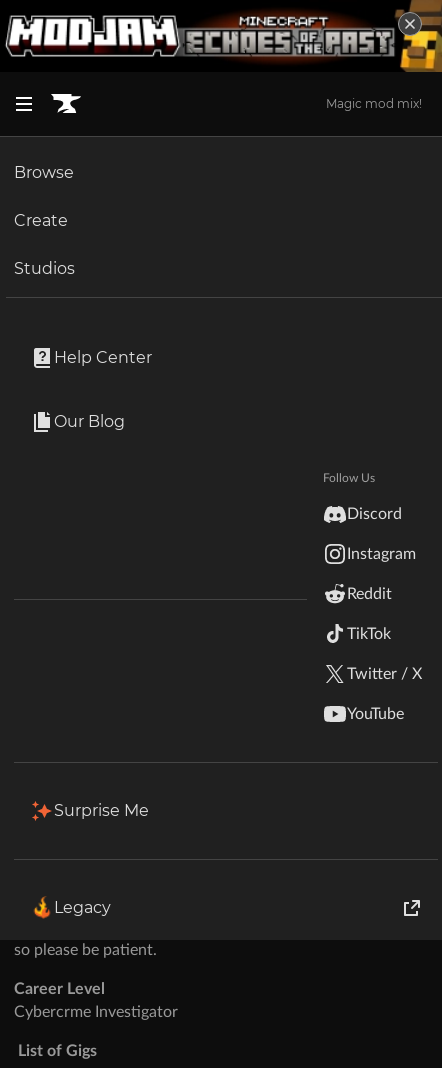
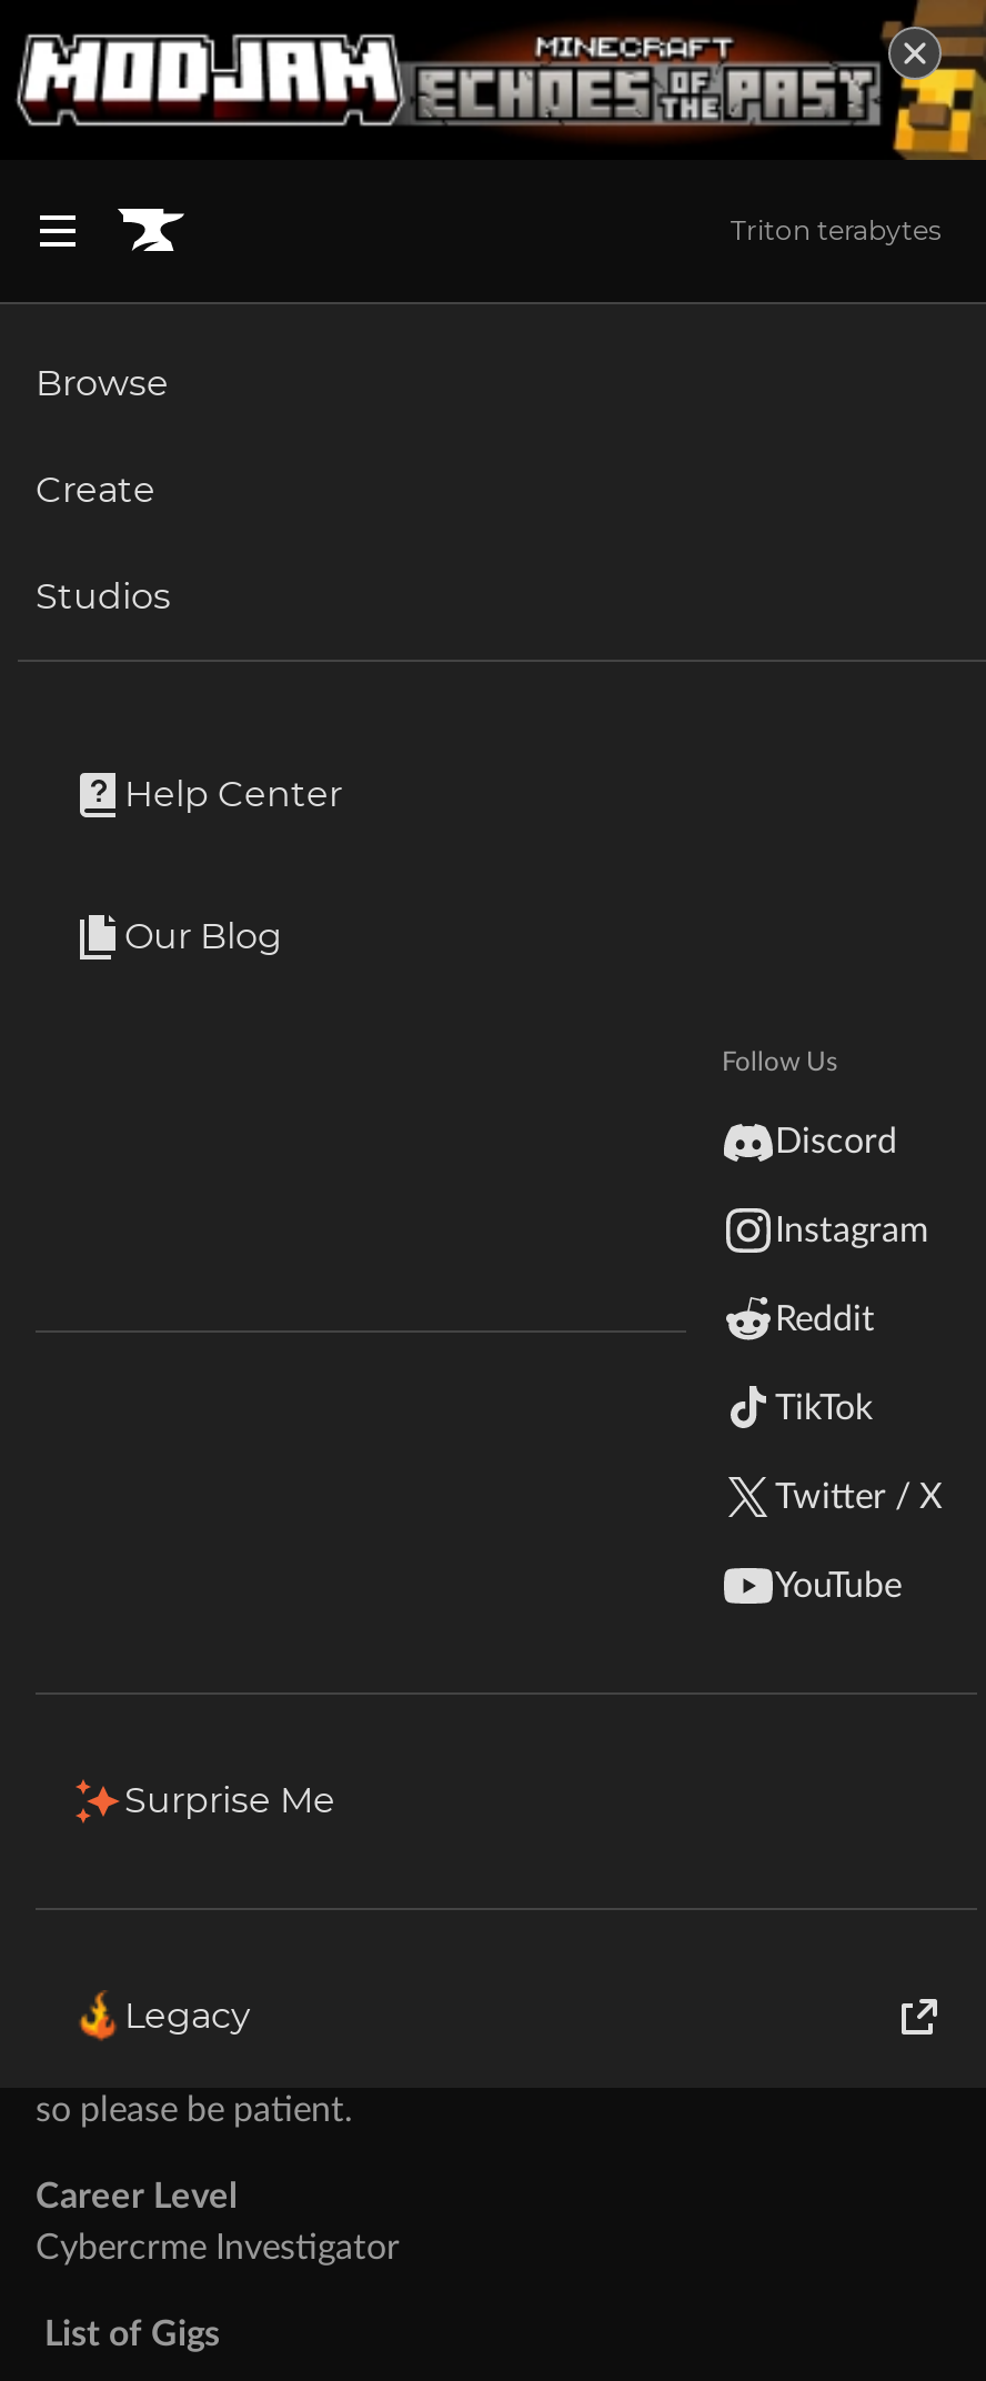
- Magic mod mix!
+ Triton terabytes
